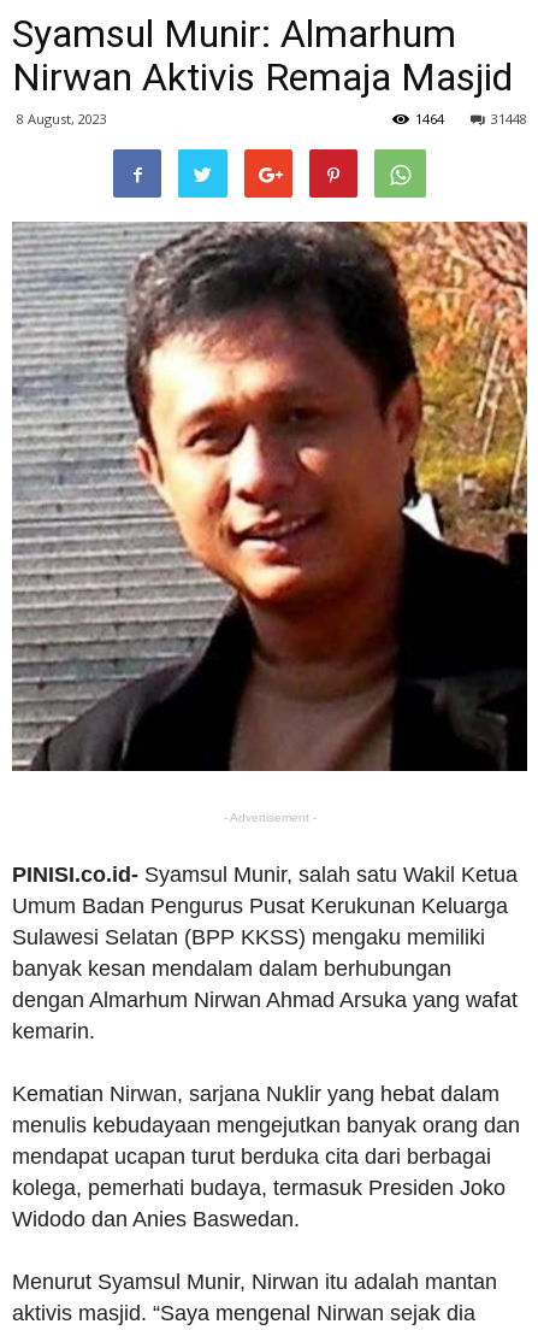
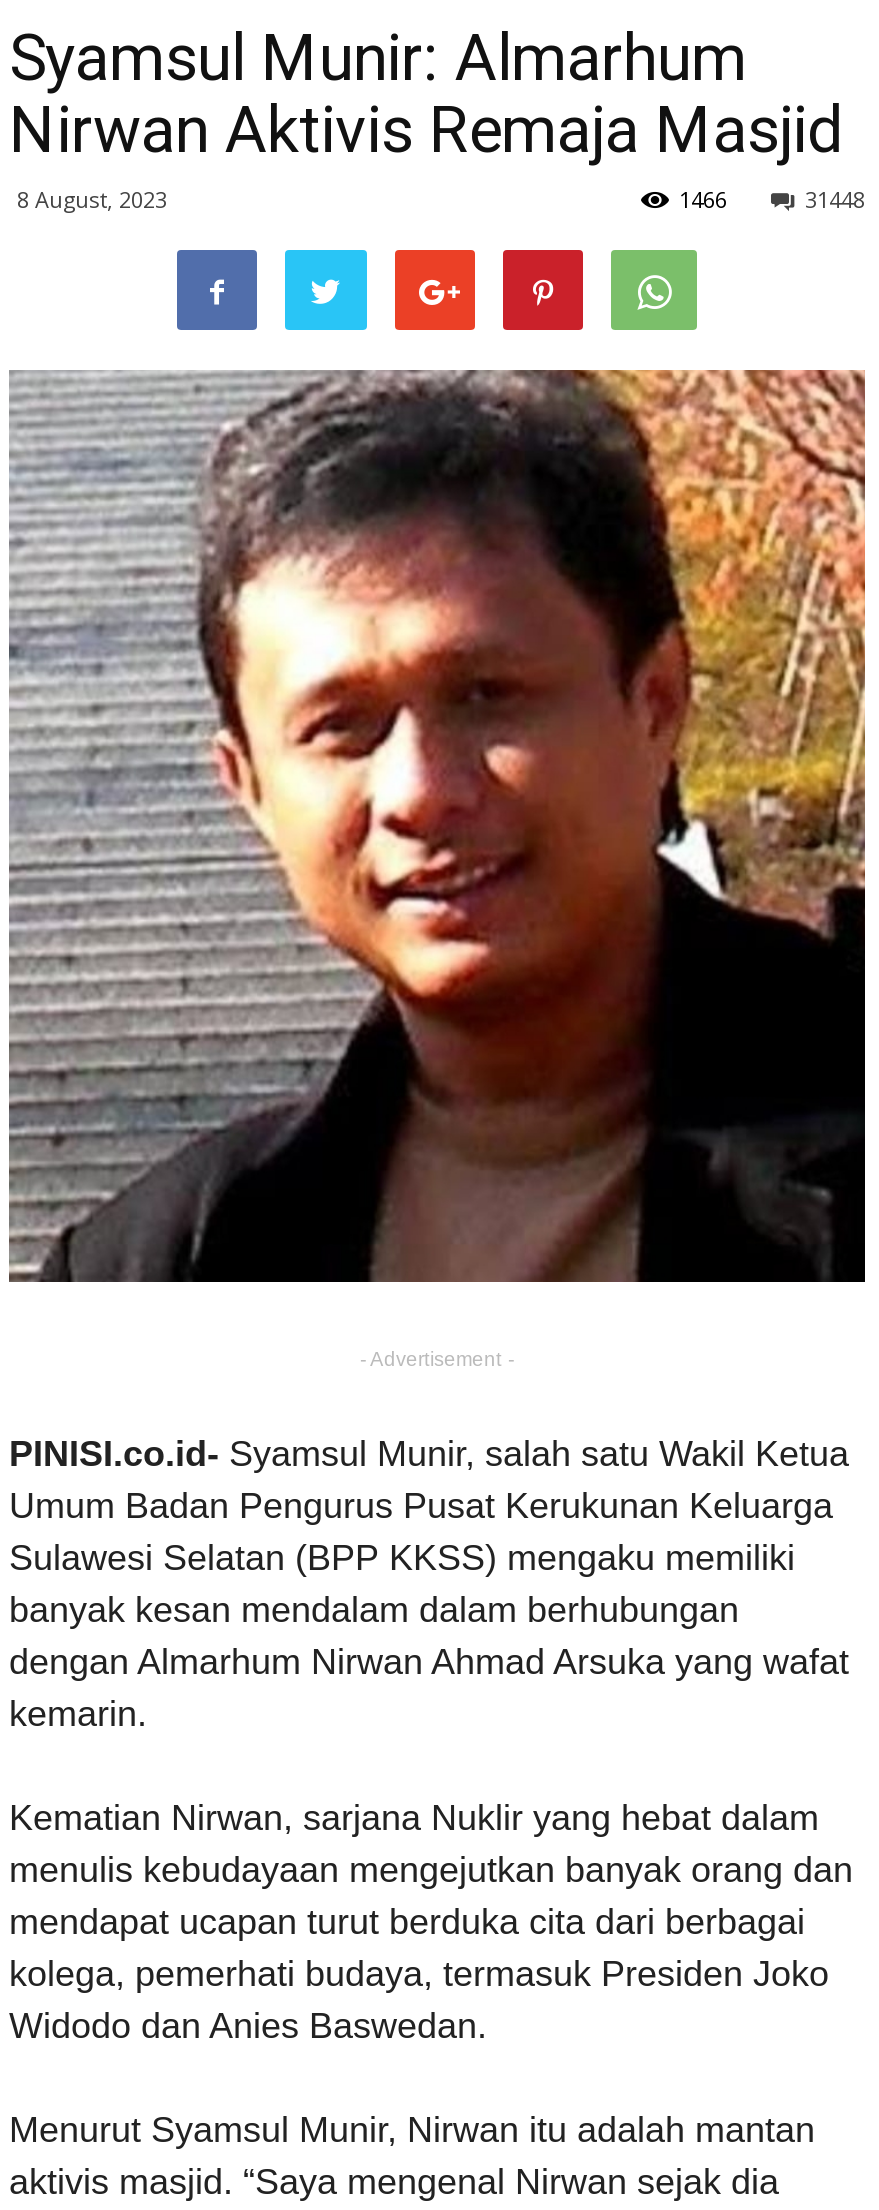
- 1464
+ 1466
